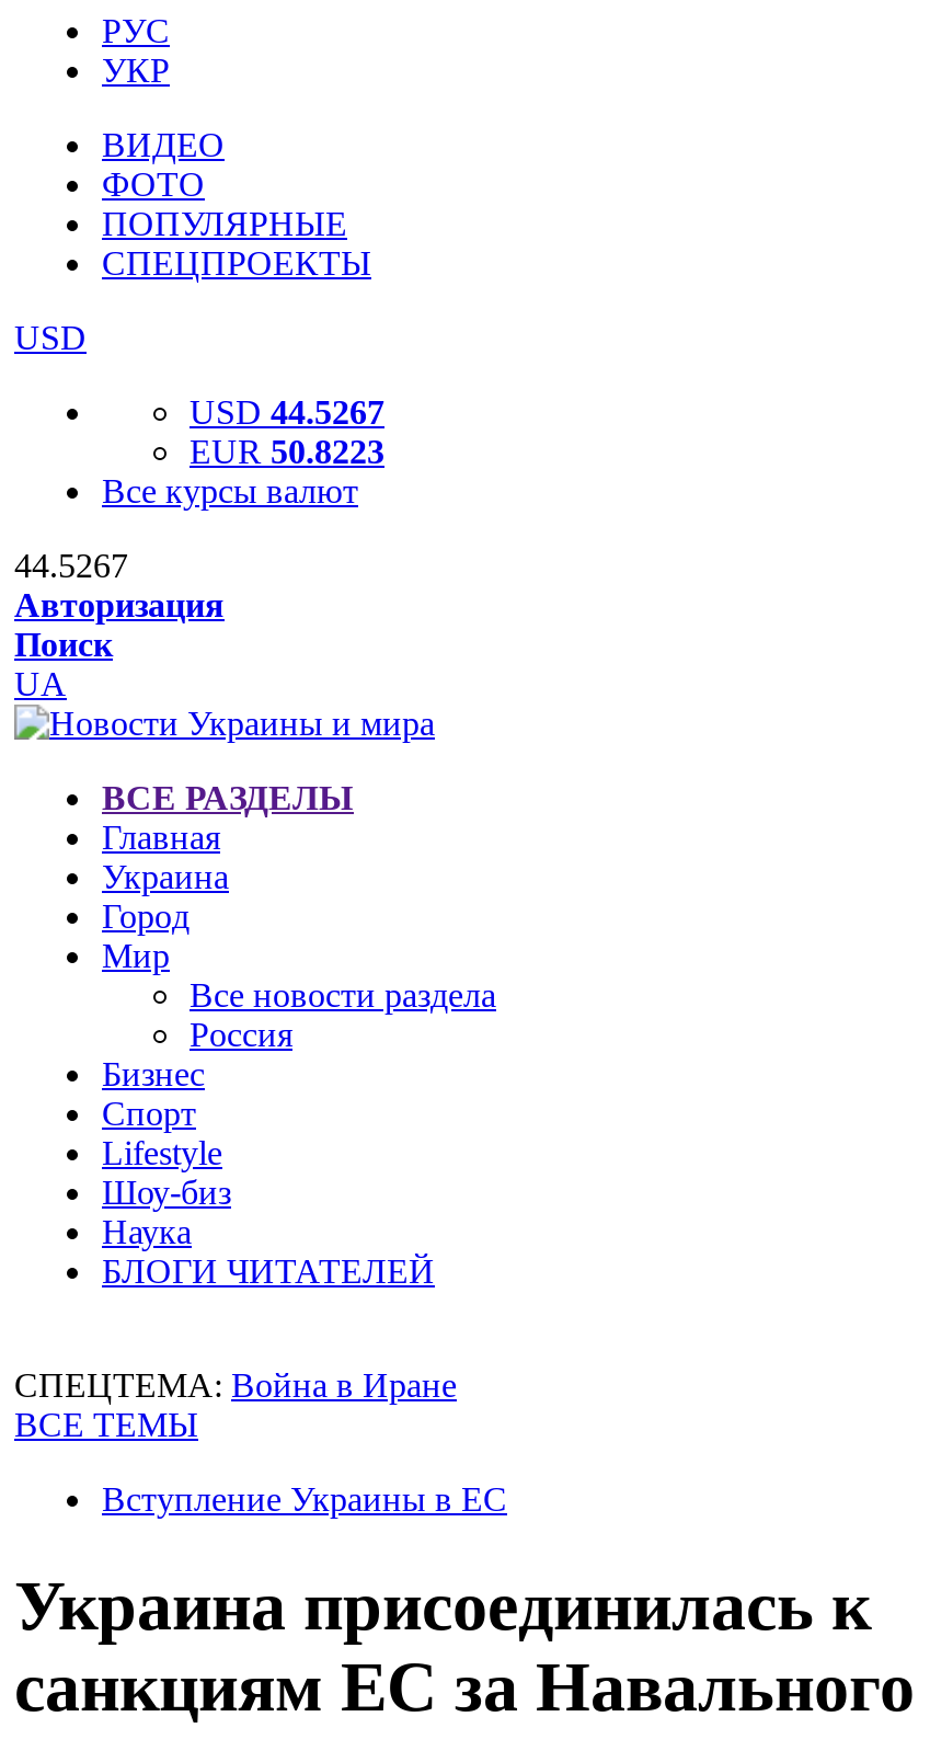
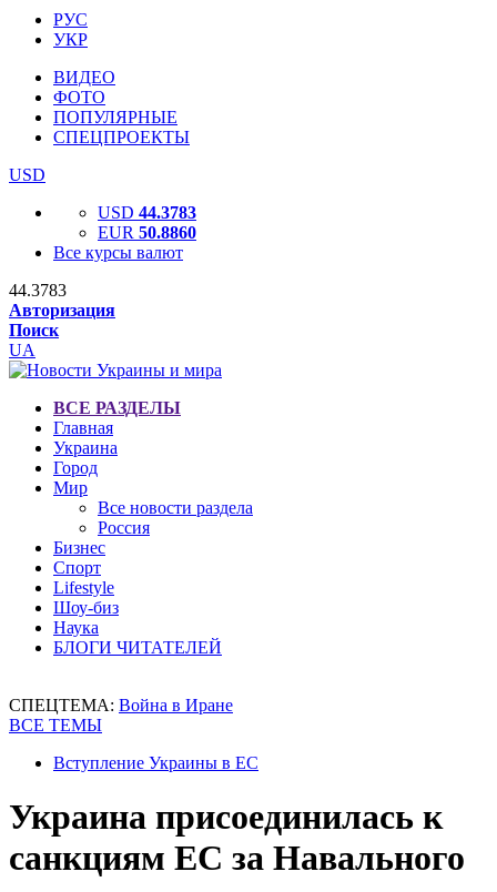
- USD 44.5267
+ USD 44.3783

- EUR 50.8223
+ EUR 50.8860

- 44.5267
+ 44.3783
